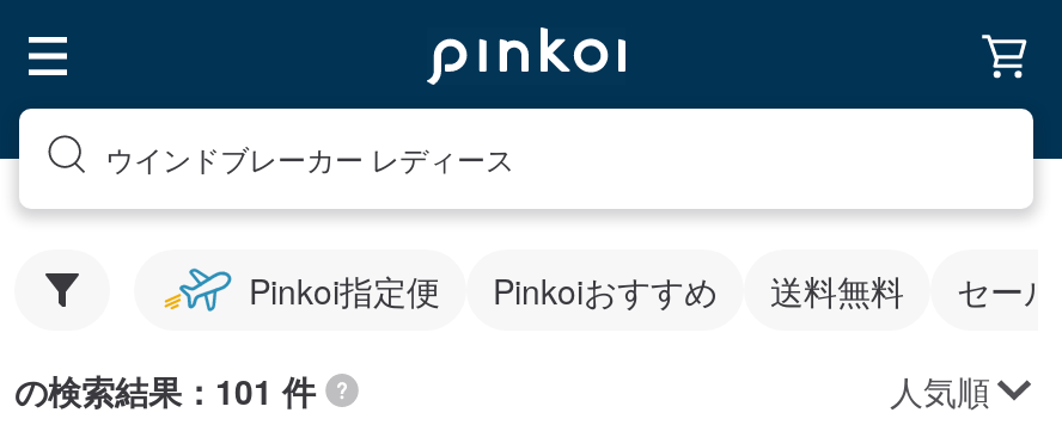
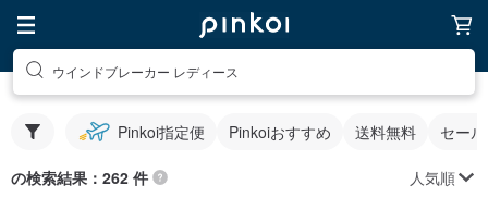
- の検索結果：101 件
+ の検索結果：262 件
